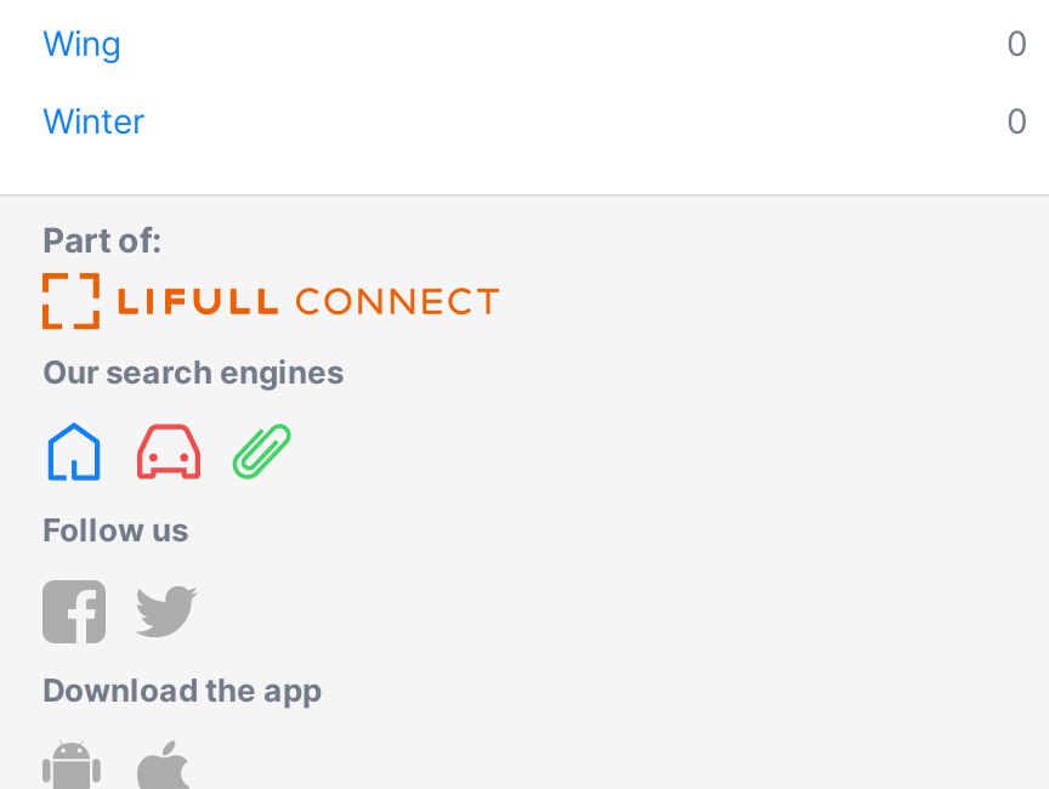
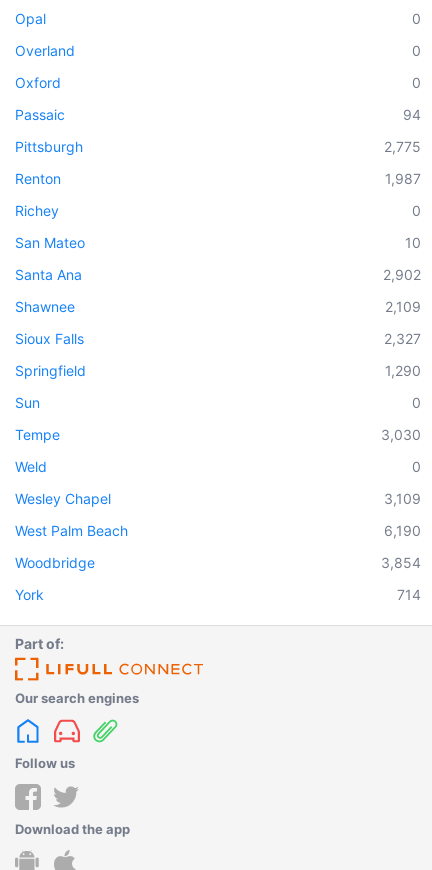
- Wing
+ Opal

- Winter
+ Overland

+ Oxford
+ 0
+ Passaic
+ 94
+ Pittsburgh
+ 2,775
+ Renton
+ 1,987
+ Richey
+ 0
+ San Mateo
+ 10
+ Santa Ana
+ 2,902
+ Shawnee
+ 2,109
+ Sioux Falls
+ 2,327
+ Springfield
+ 1,290
+ Sun
+ 0
+ Tempe
+ 3,030
+ Weld
+ 0
+ Wesley Chapel
+ 3,109
+ West Palm Beach
+ 6,190
+ Woodbridge
+ 3,854
+ York
+ 714
